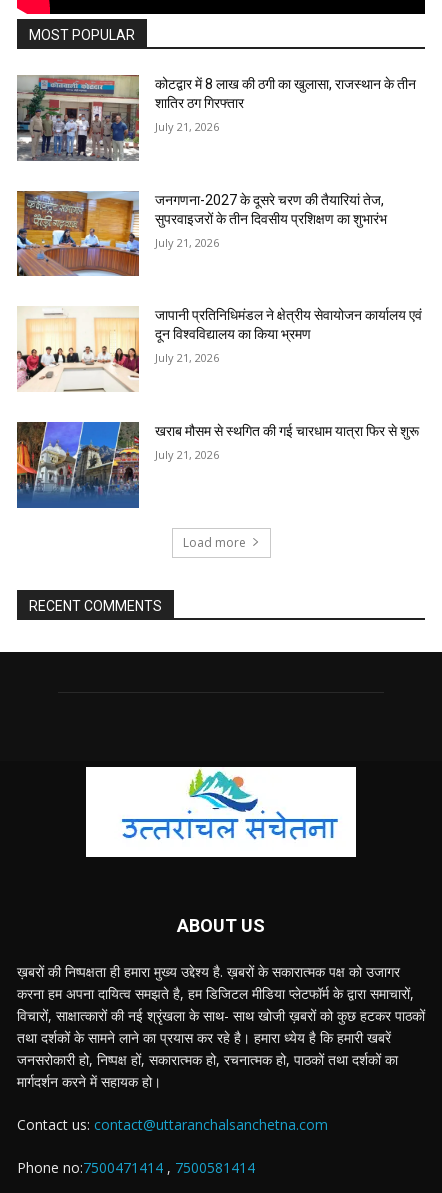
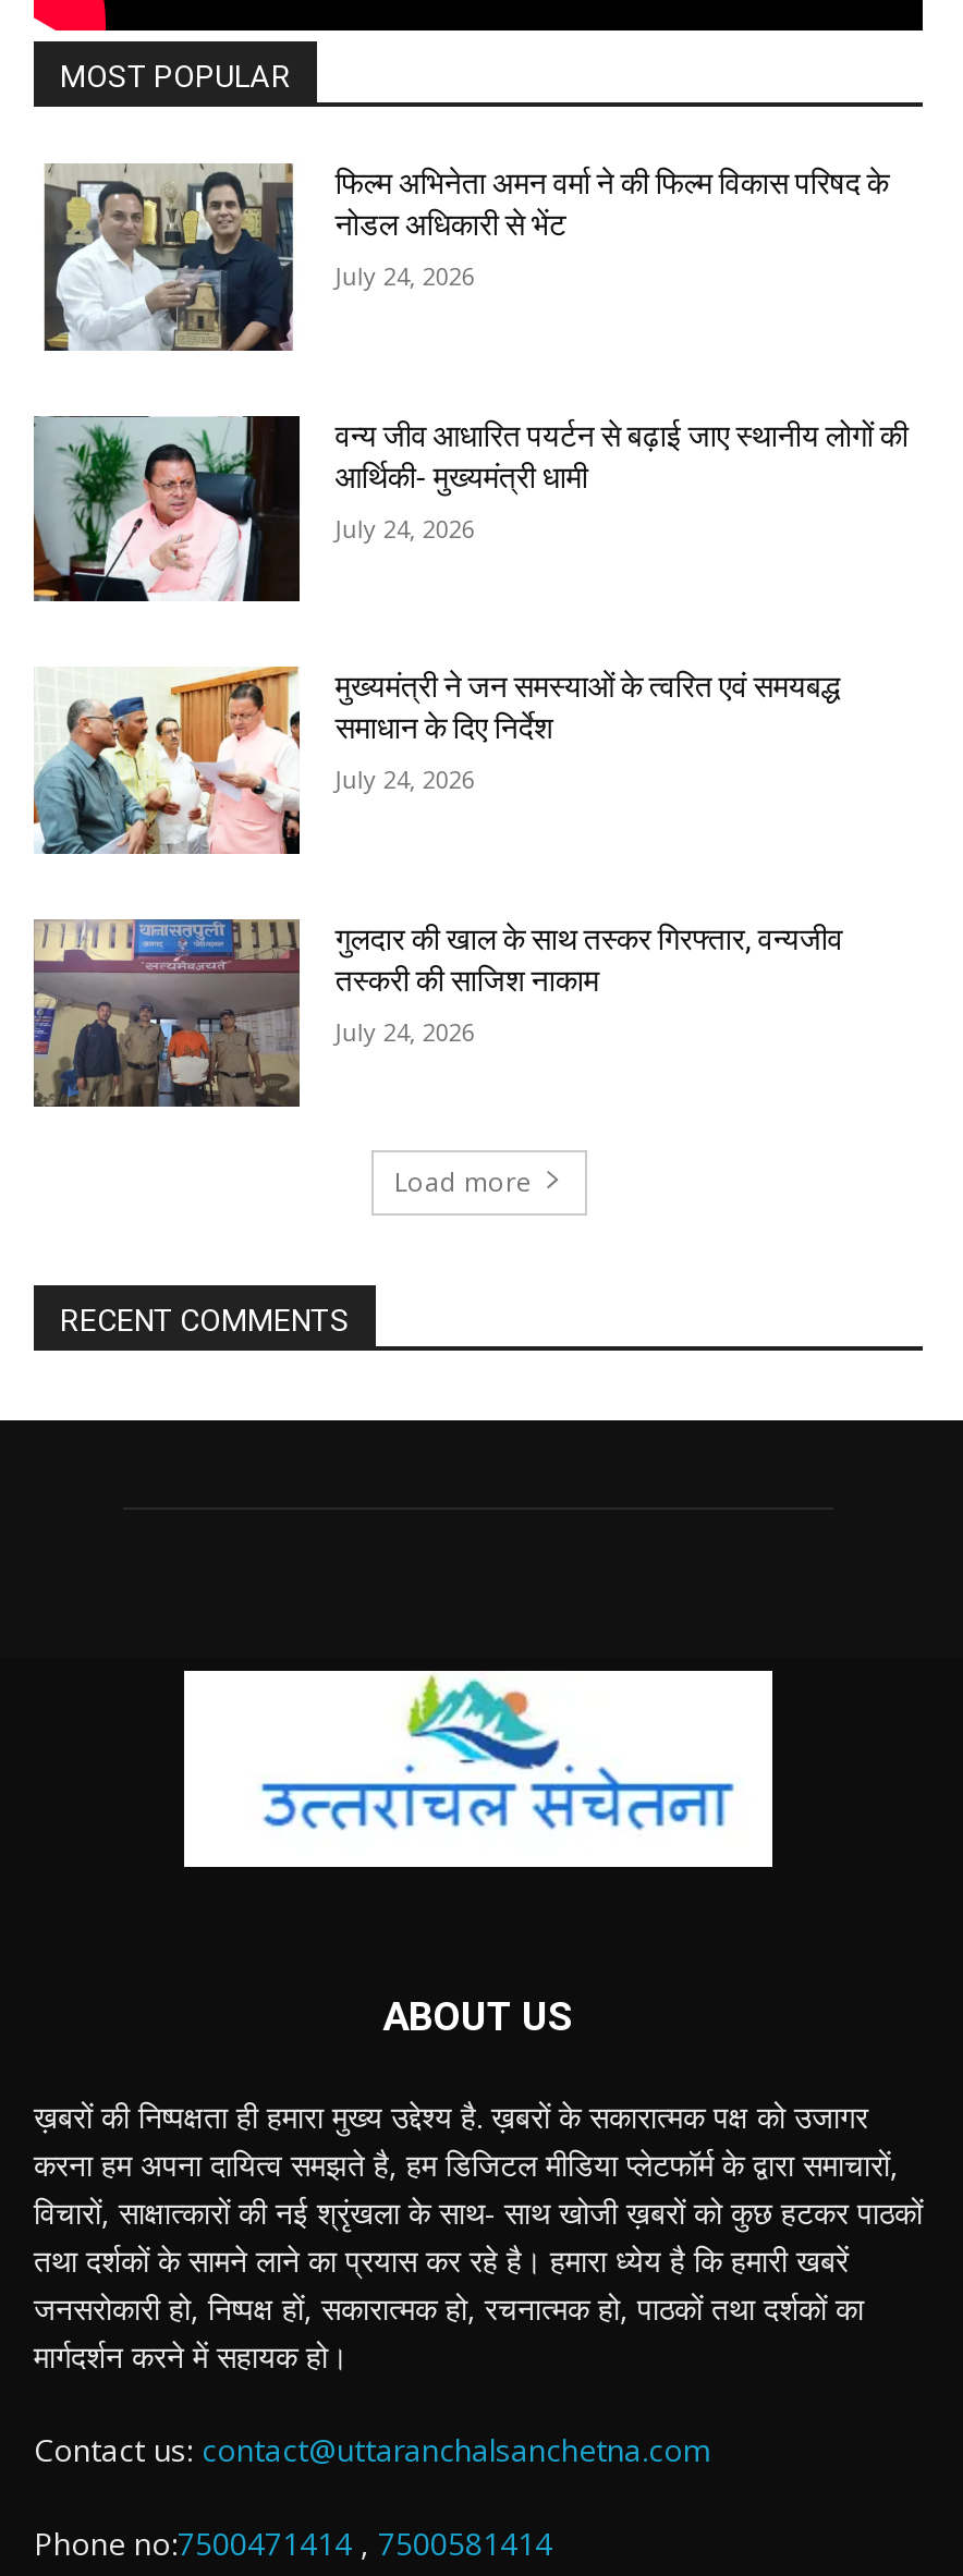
- [image]
- कोटद्वार में 8 लाख की ठगी का खुलासा, राजस्थान के तीन
- शातिर ठग गिरफ्तार
+ [image]
+ फिल्म अभिनेता अमन वर्मा ने की फिल्म विकास परिषद के
+ नोडल अधिकारी से भेंट

- July 21, 2026
+ July 24, 2026

- [image]
- जनगणना-2027 के दूसरे चरण की तैयारियां तेज,
- सुपरवाइजरों के तीन दिवसीय प्रशिक्षण का शुभारंभ
+ [image]
+ वन्य जीव आधारित पयर्टन से बढ़ाई जाए स्थानीय लोगों की
+ आर्थिकी- मुख्यमंत्री धामी

- July 21, 2026
+ July 24, 2026

- [image]
- जापानी प्रतिनिधिमंडल ने क्षेत्रीय सेवायोजन कार्यालय एवं
- दून विश्वविद्यालय का किया भ्रमण
+ [image]
+ मुख्यमंत्री ने जन समस्याओं के त्वरित एवं समयबद्ध
+ समाधान के दिए निर्देश

- July 21, 2026
+ July 24, 2026

- [image]
- खराब मौसम से स्थगित की गई चारधाम यात्रा फिर से शुरू
+ [image]
+ गुलदार की खाल के साथ तस्कर गिरफ्तार, वन्यजीव
+ तस्करी की साजिश नाकाम

- July 21, 2026
+ July 24, 2026
